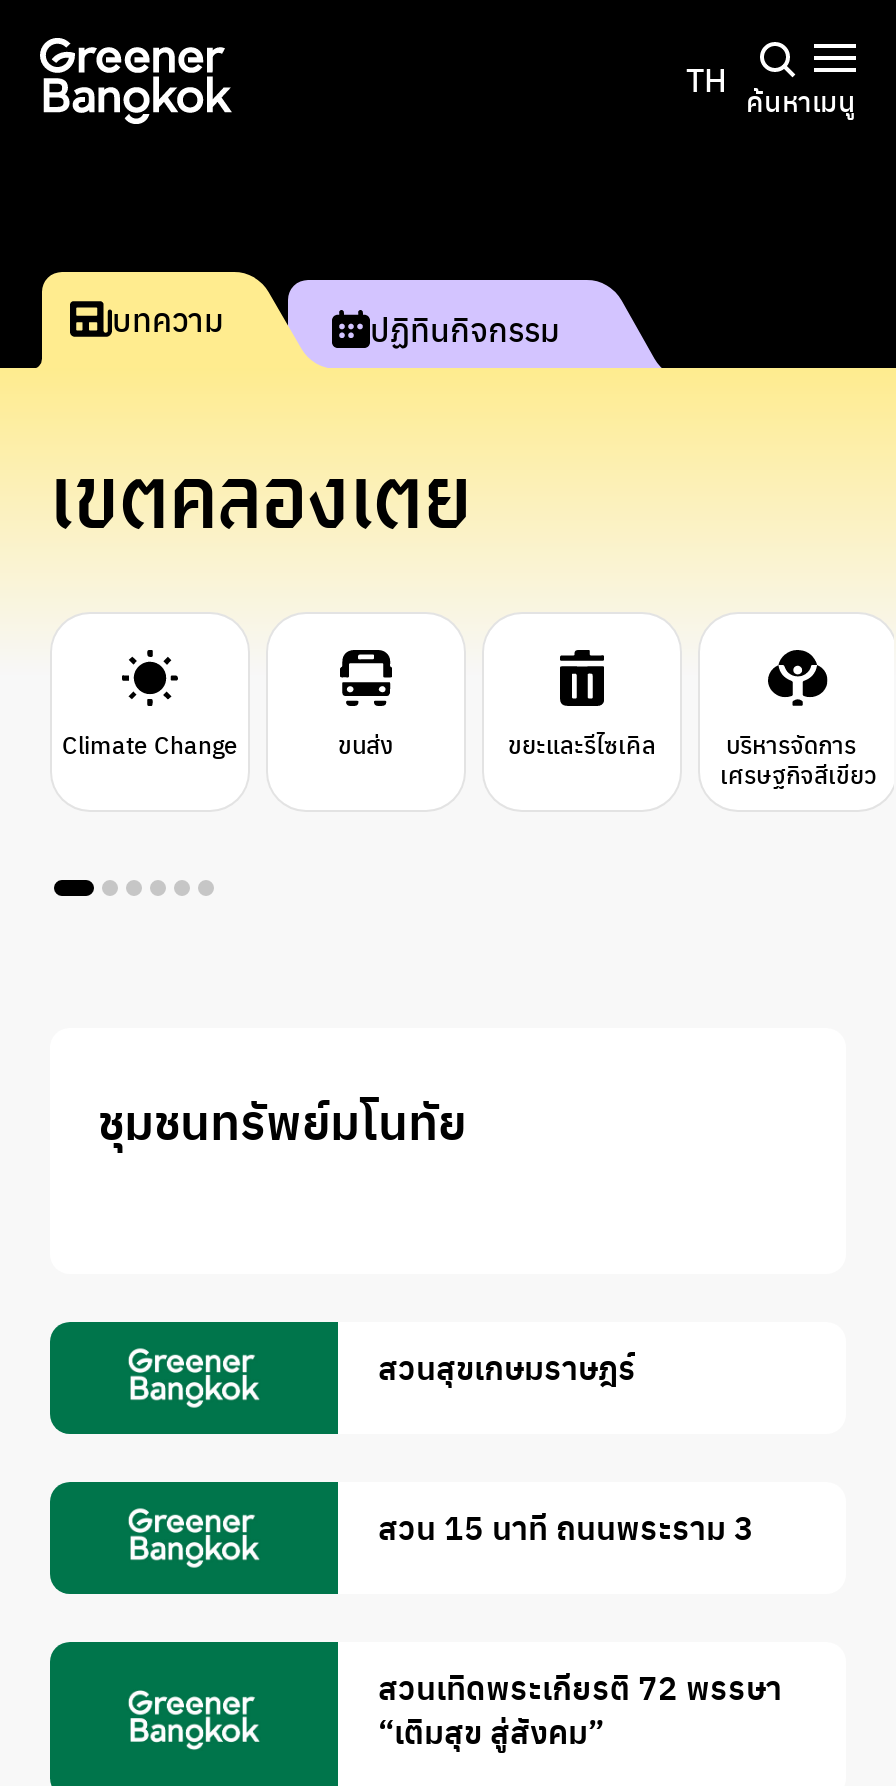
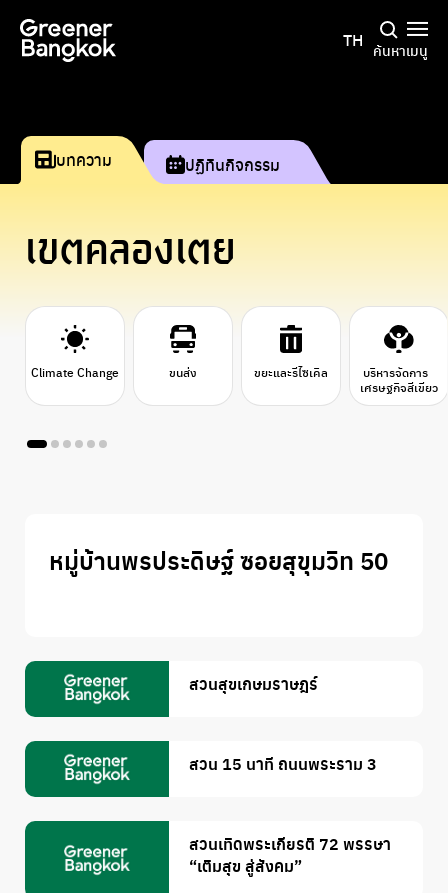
- ชุมชนทรัพย์มโนทัย
+ หมู่บ้านพรประดิษฐ์ ซอยสุขุมวิท 50
